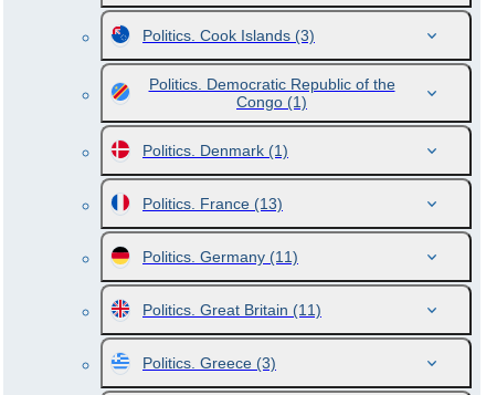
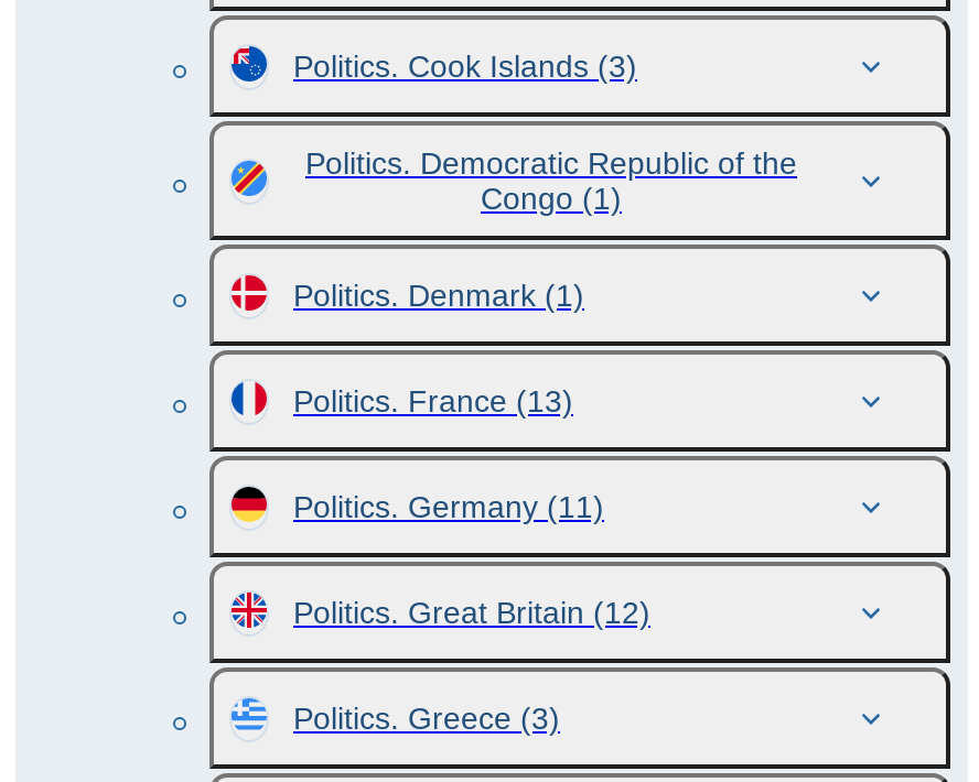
- Politics. Great Britain (11)
+ Politics. Great Britain (12)
